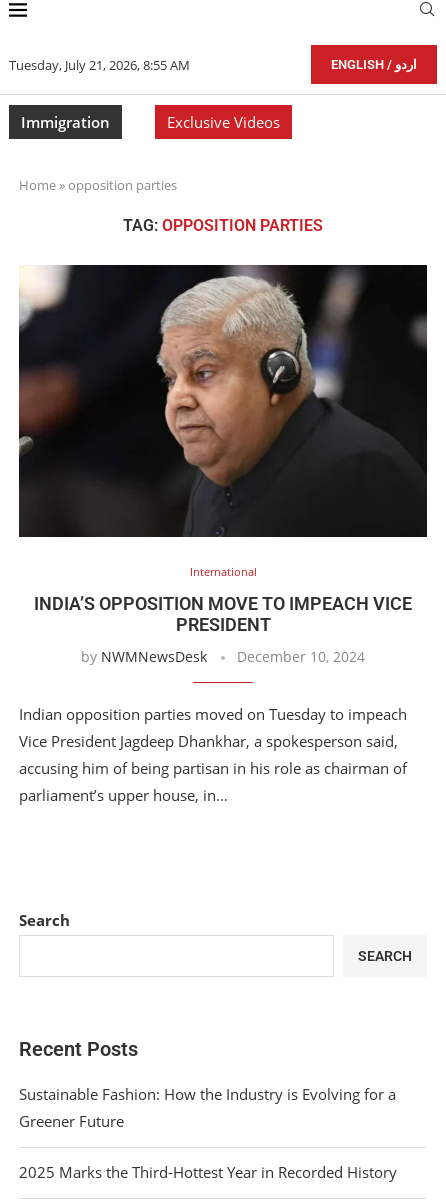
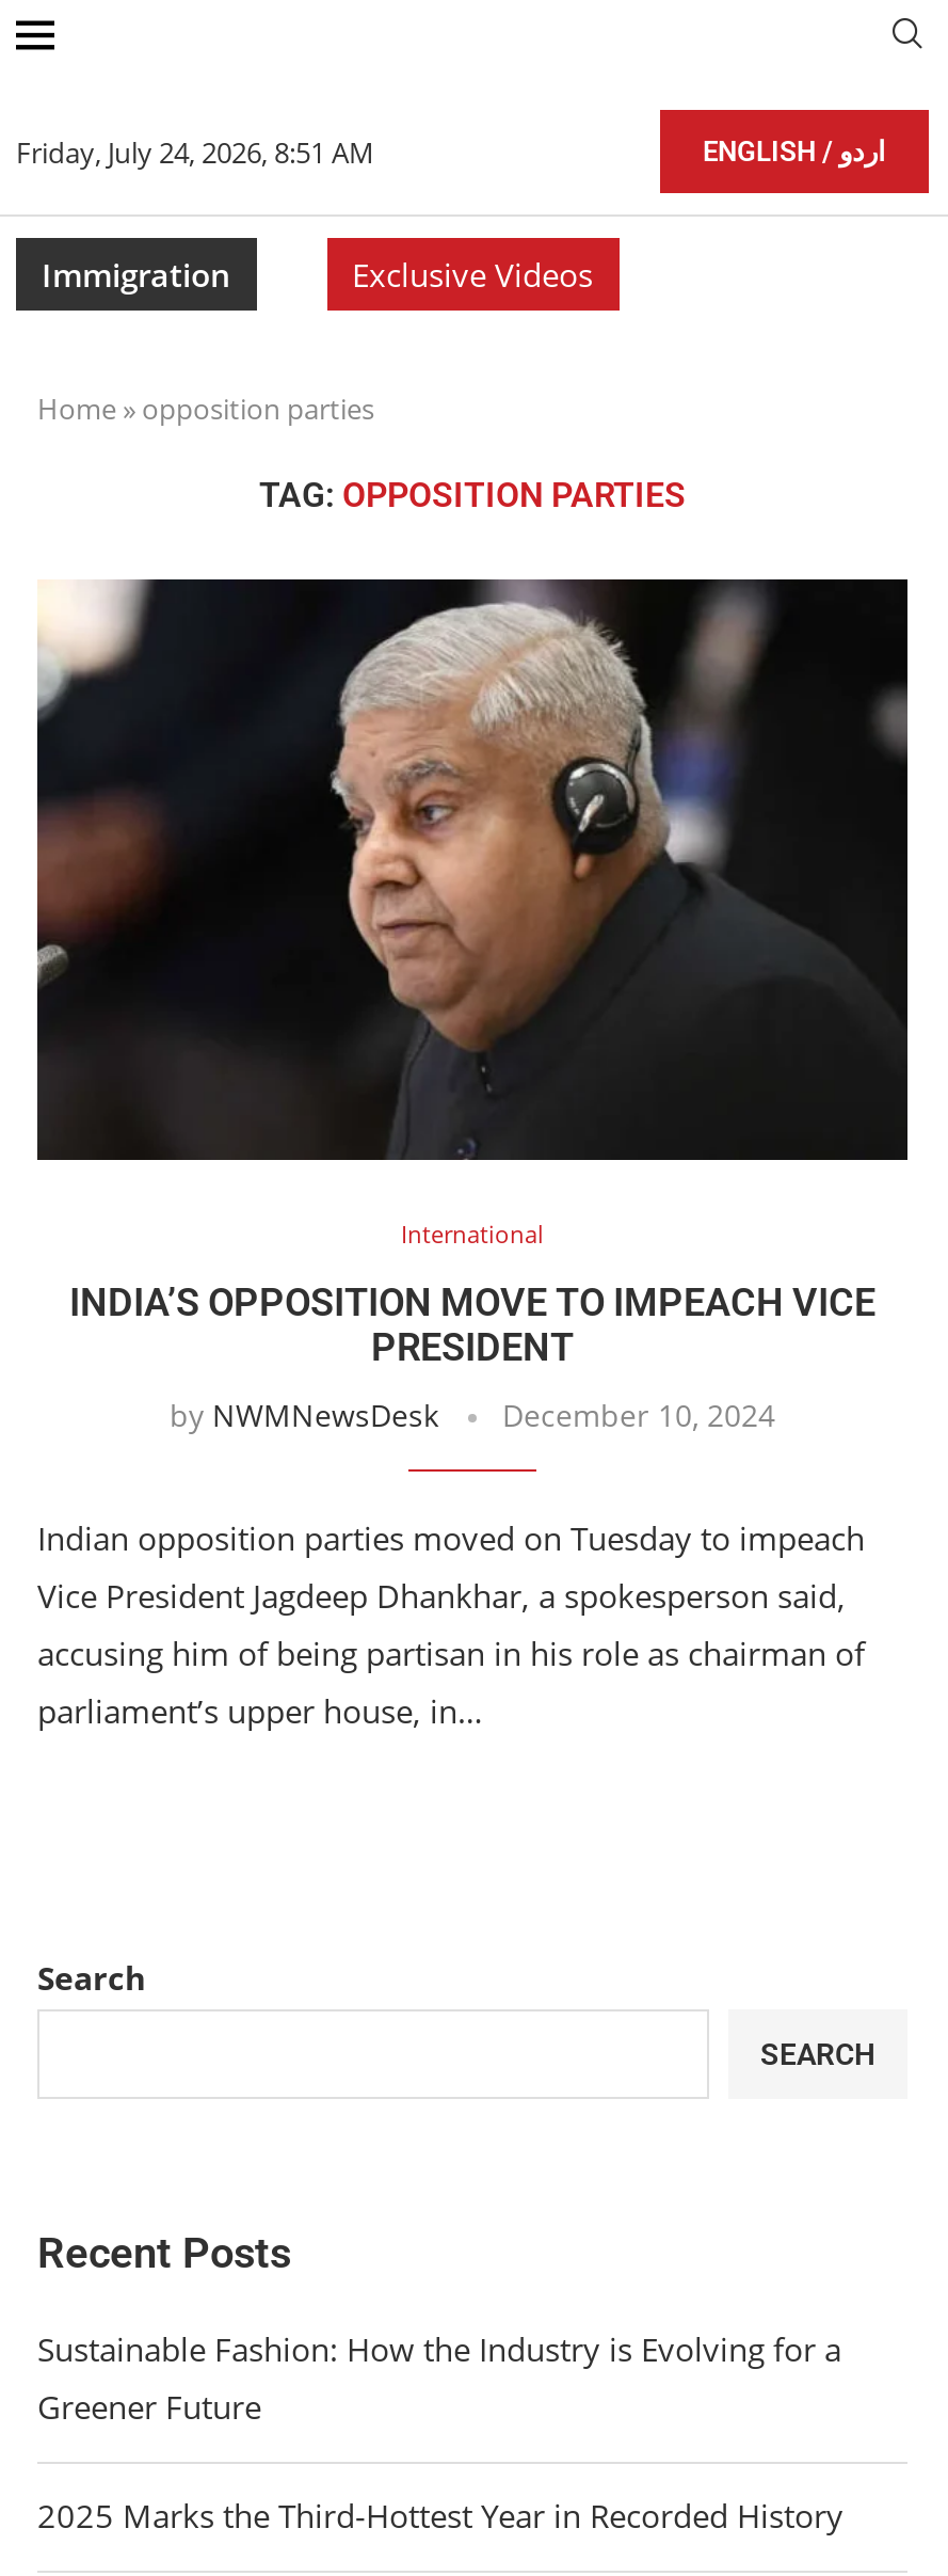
- Tuesday, July 21, 2026, 8:55 AM
+ Friday, July 24, 2026, 8:51 AM
